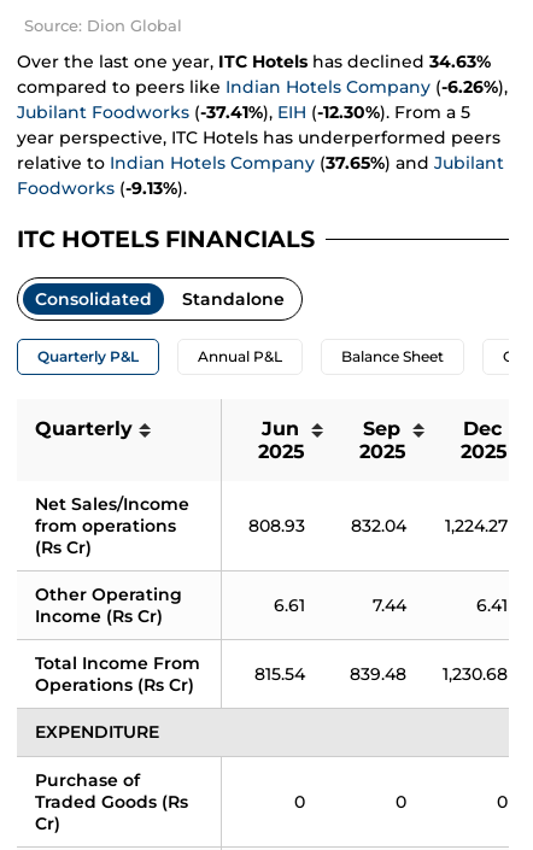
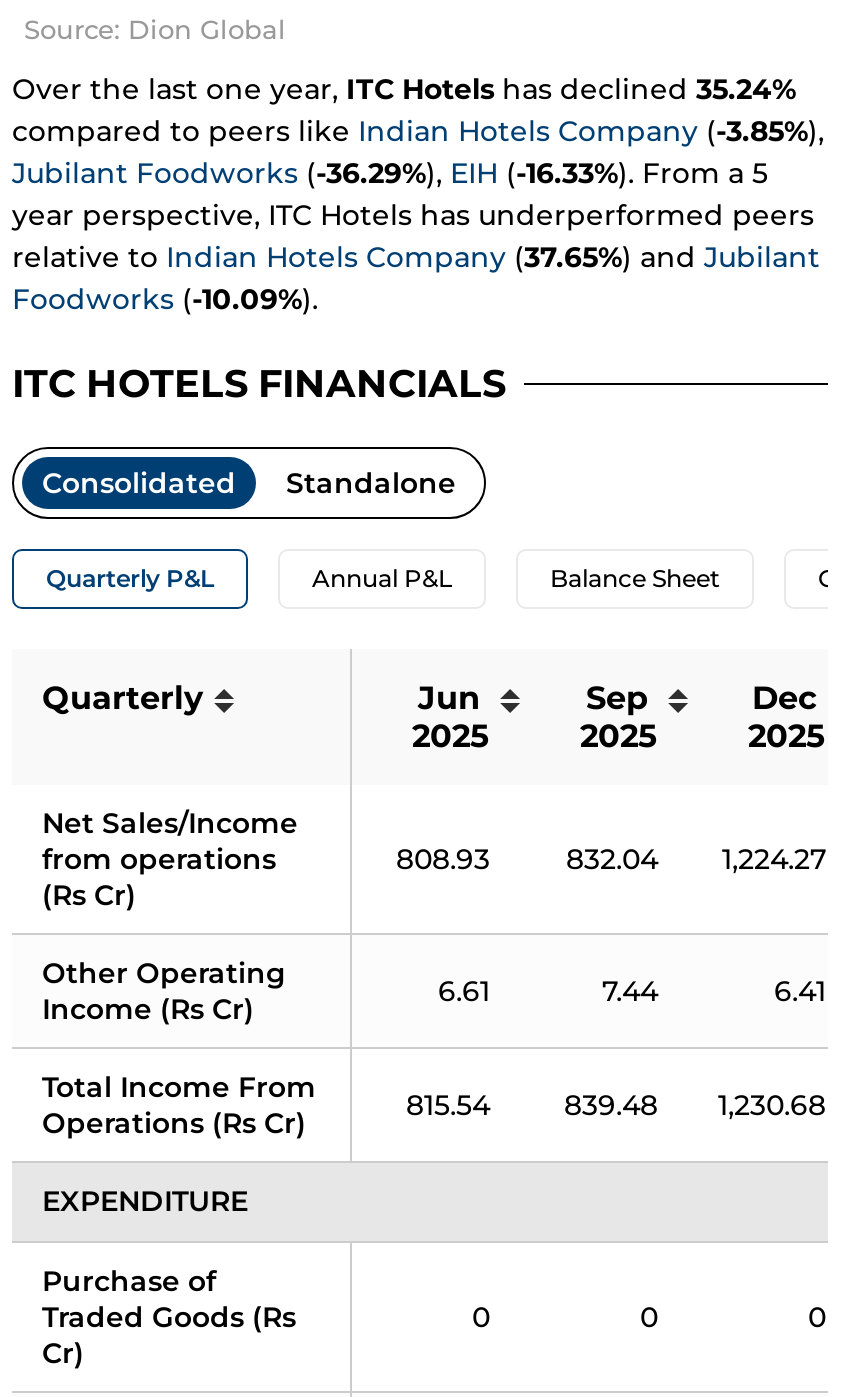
- Over the last one year, ITC Hotels has declined 34.63%
+ Over the last one year, ITC Hotels has declined 35.24%

- compared to peers like Indian Hotels Company (-6.26%),
+ compared to peers like Indian Hotels Company (-3.85%),

- Jubilant Foodworks (-37.41%), EIH (-12.30%). From a 5
+ Jubilant Foodworks (-36.29%), EIH (-16.33%). From a 5

- Foodworks (-9.13%).
+ Foodworks (-10.09%).
